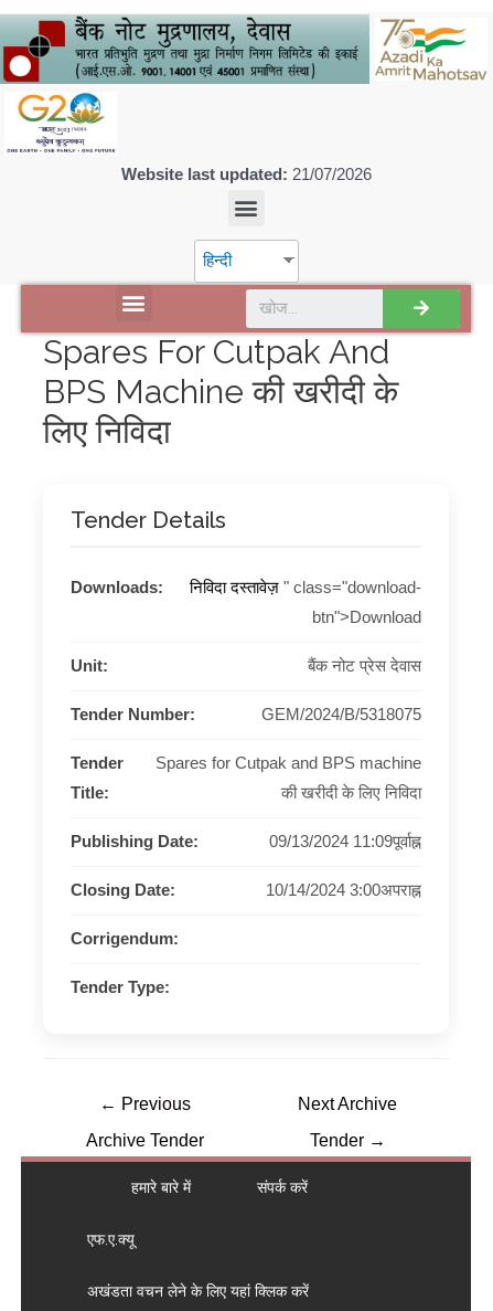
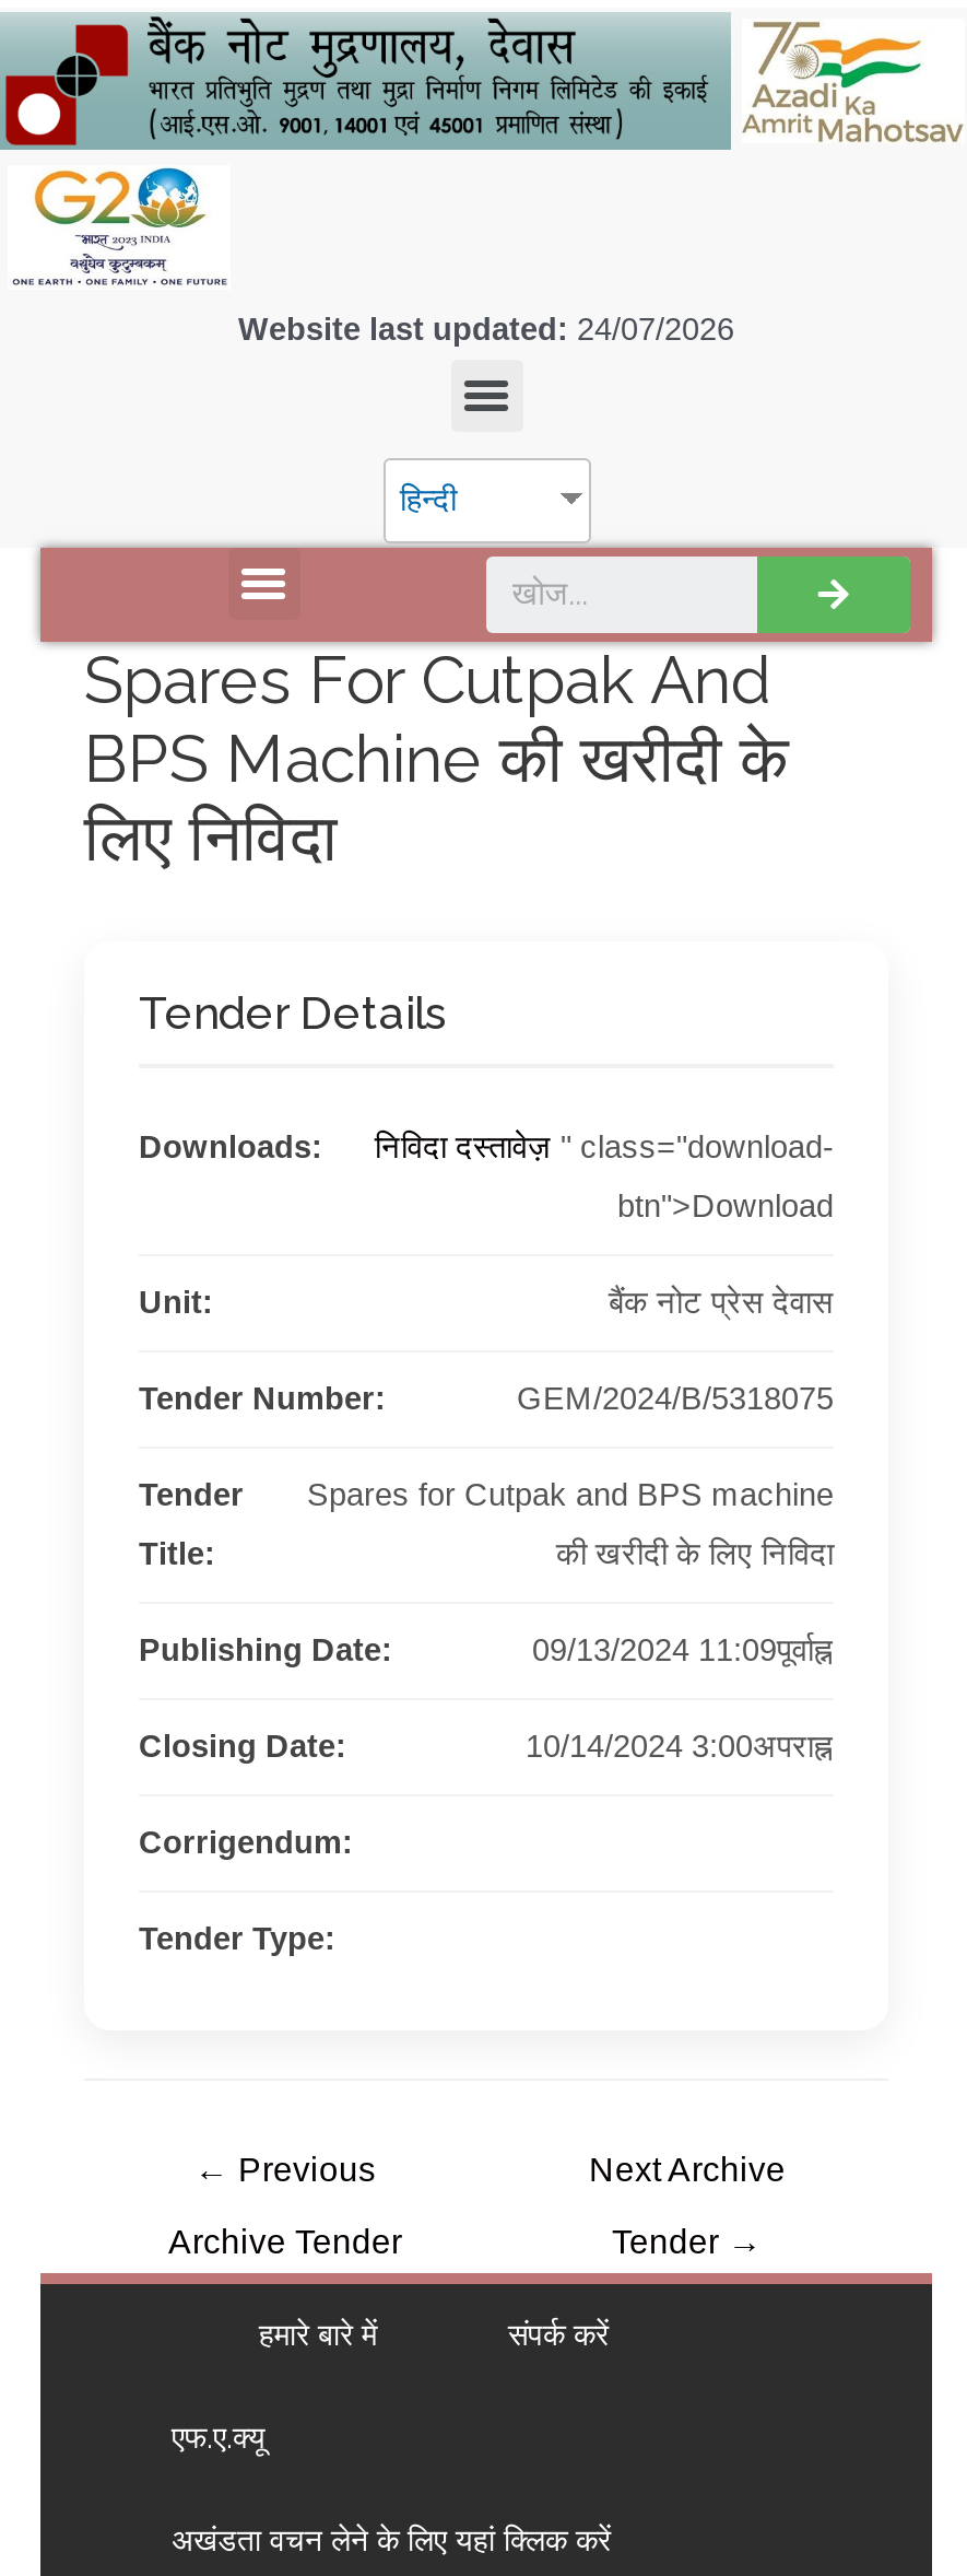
- Website last updated: 21/07/2026
+ Website last updated: 24/07/2026
